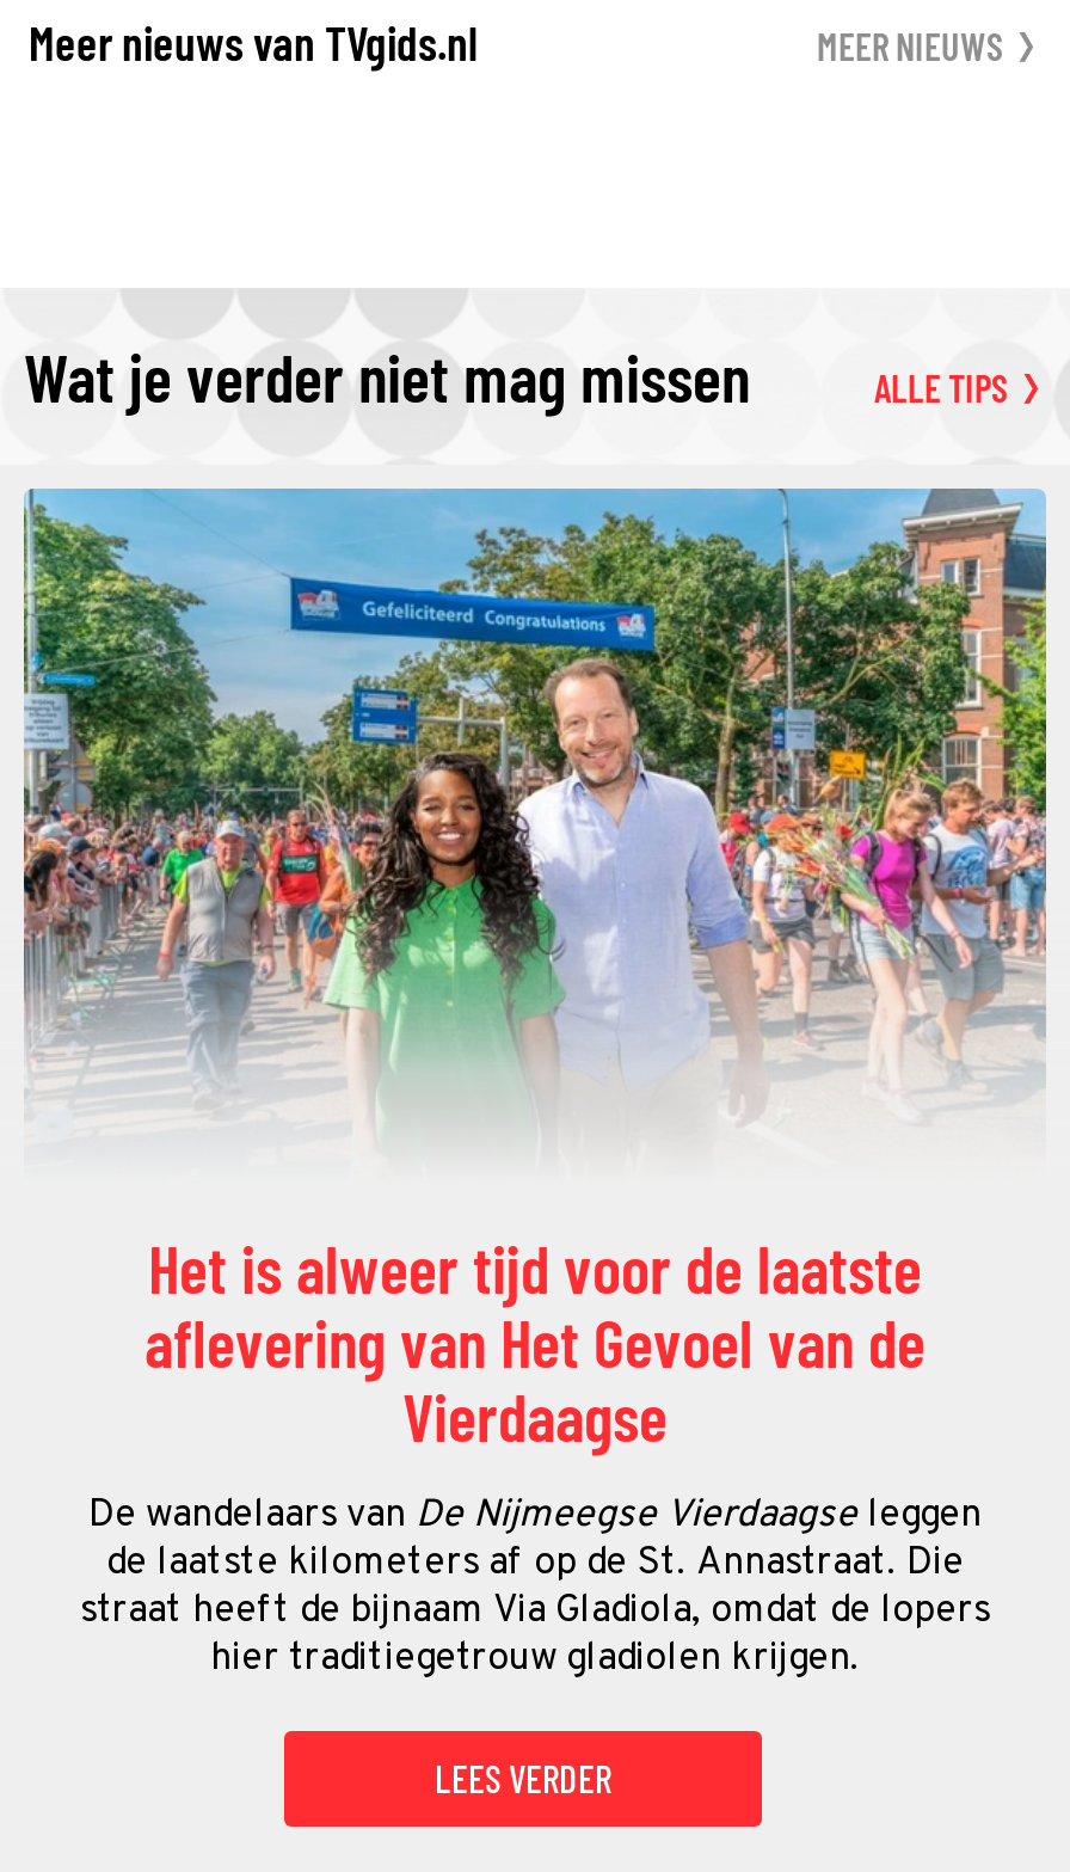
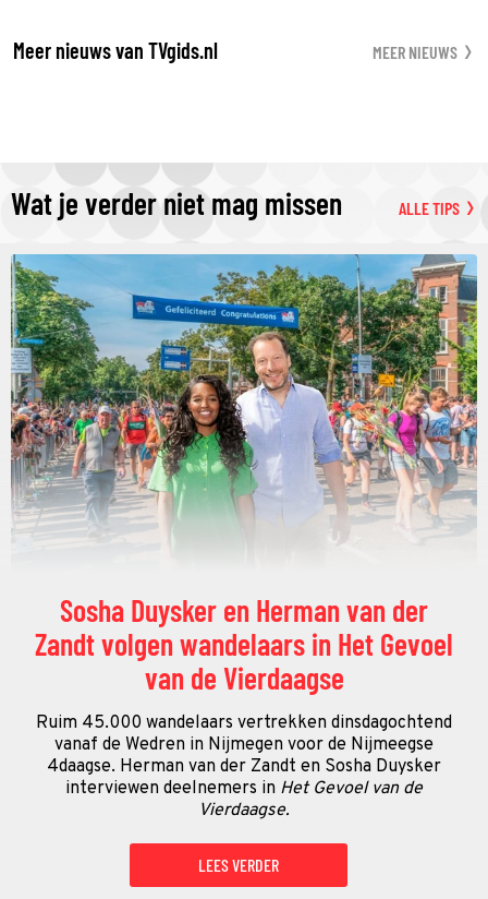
- Het is alweer tijd voor de laatste
- aflevering van Het Gevoel van de
- Vierdaagse
- De wandelaars van De Nijmeegse Vierdaagse leggen
- de laatste kilometers af op de St. Annastraat. Die
- straat heeft de bijnaam Via Gladiola, omdat de lopers
- hier traditiegetrouw gladiolen krijgen.
+ Sosha Duysker en Herman van der
+ Zandt volgen wandelaars in Het Gevoel
+ van de Vierdaagse
+ Ruim 45.000 wandelaars vertrekken dinsdagochtend
+ vanaf de Wedren in Nijmegen voor de Nijmeegse
+ 4daagse. Herman van der Zandt en Sosha Duysker
+ interviewen deelnemers in Het Gevoel van de
+ Vierdaagse.
